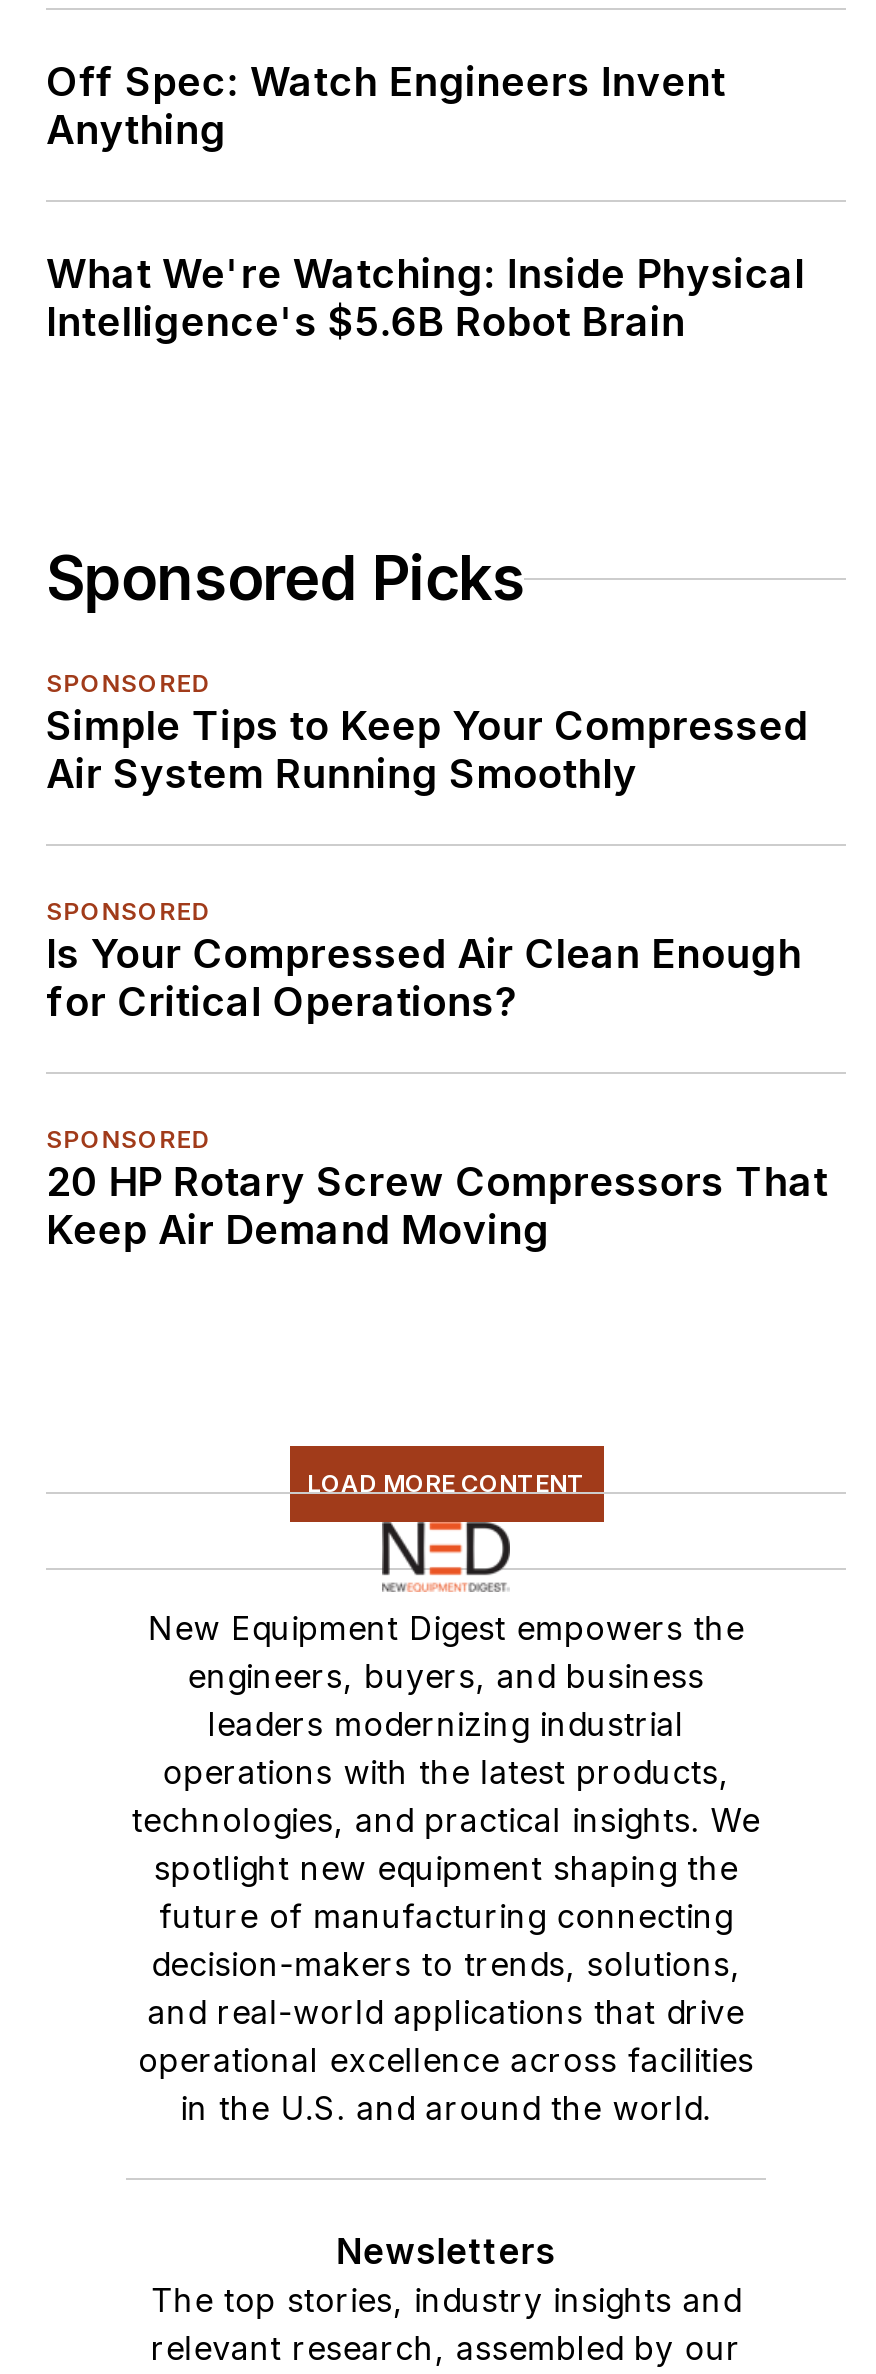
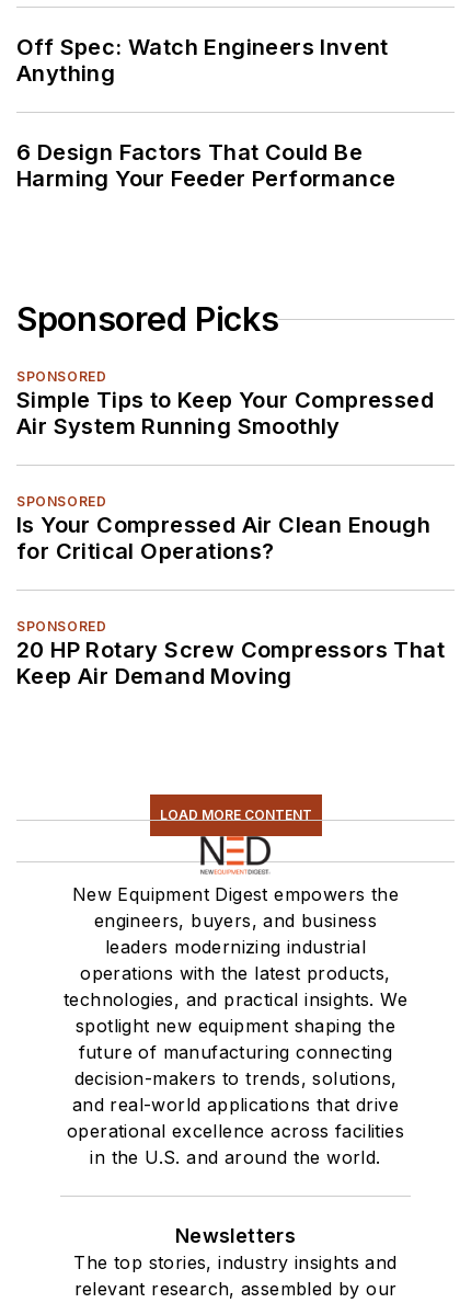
- What We're Watching: Inside Physical
- Intelligence's $5.6B Robot Brain
+ 6 Design Factors That Could Be
+ Harming Your Feeder Performance
